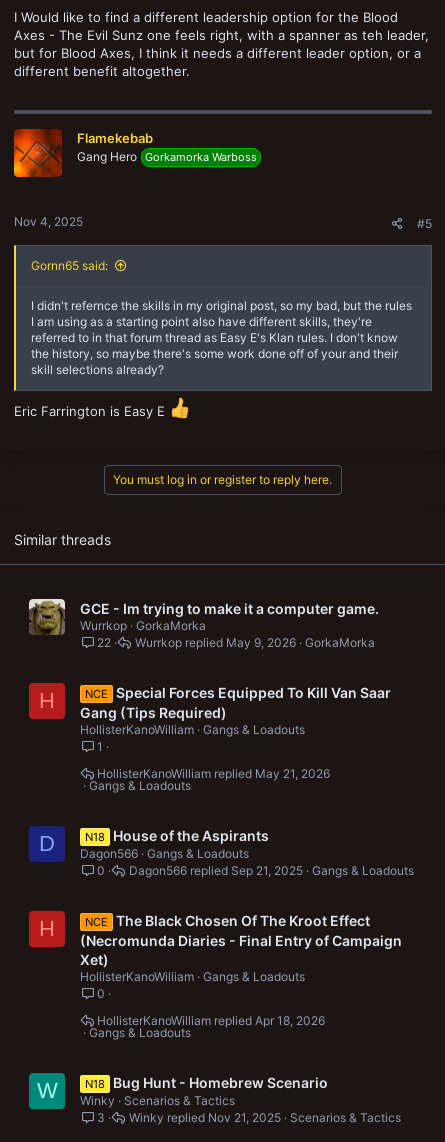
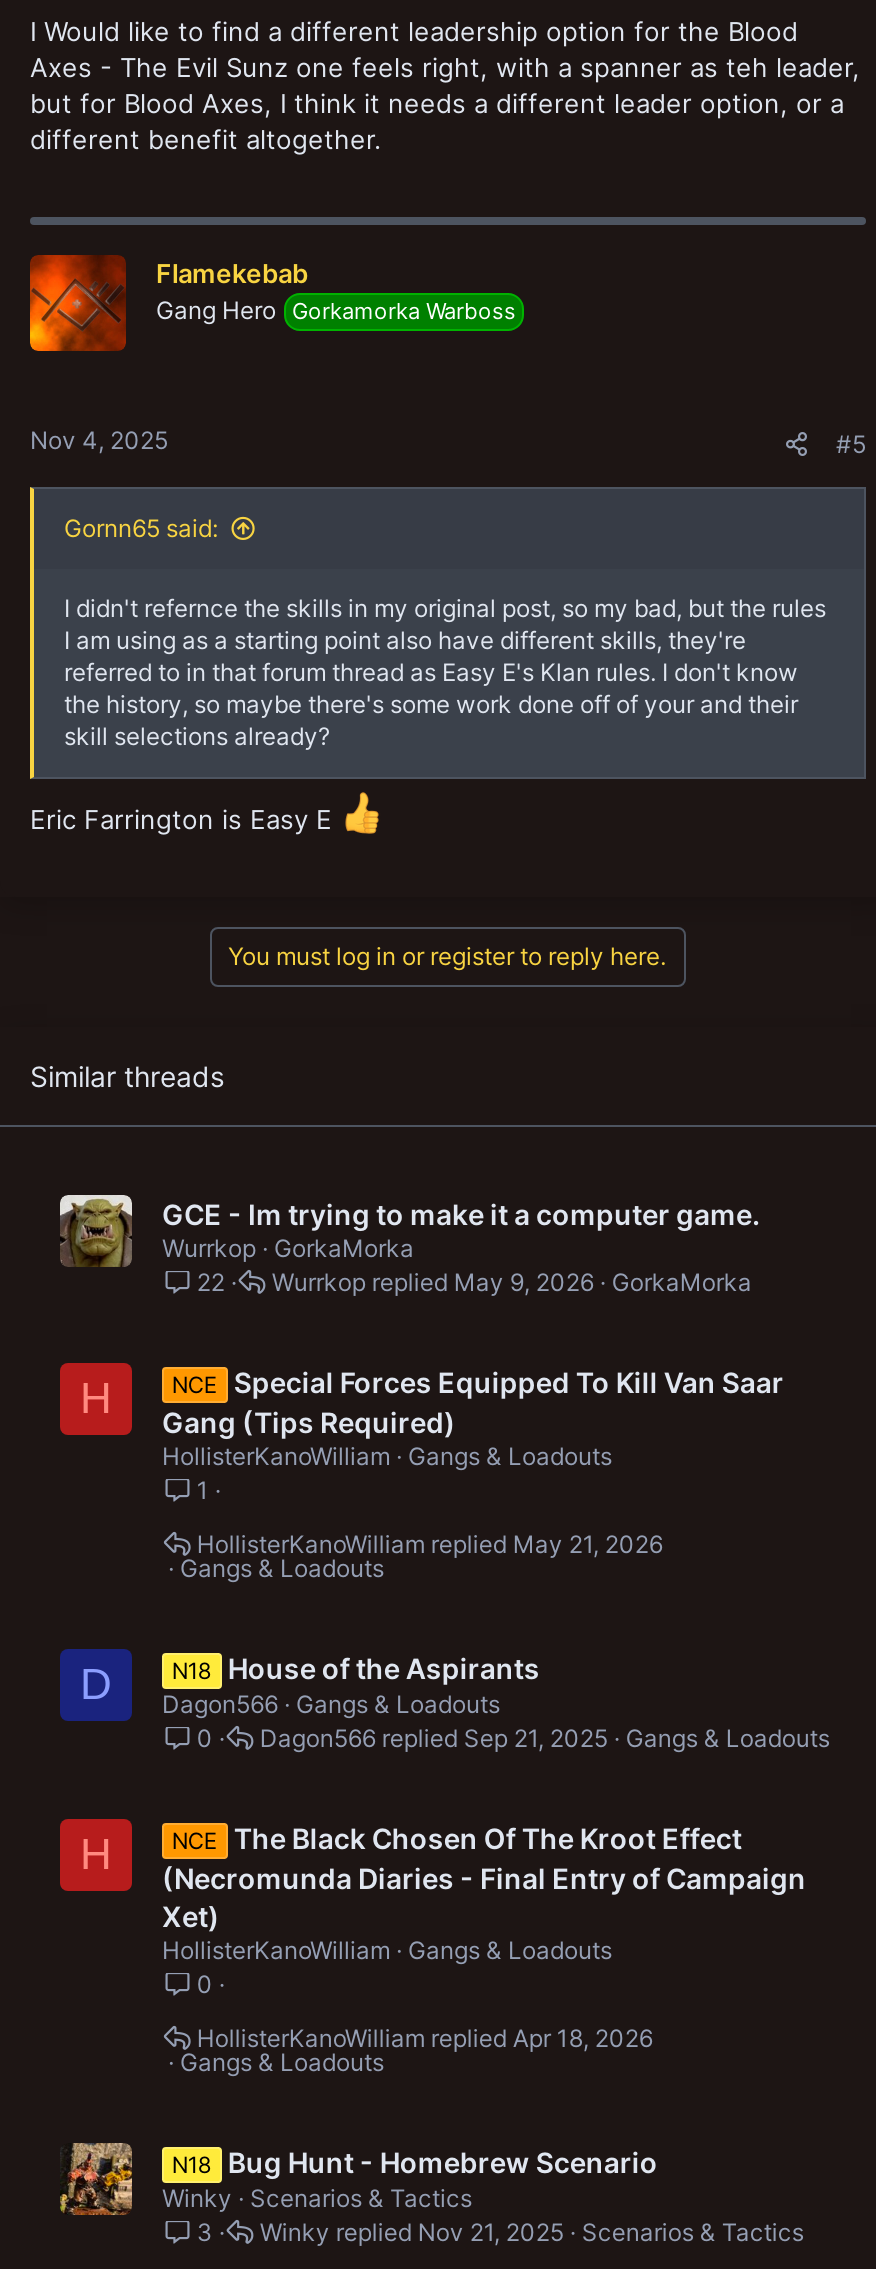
- W
